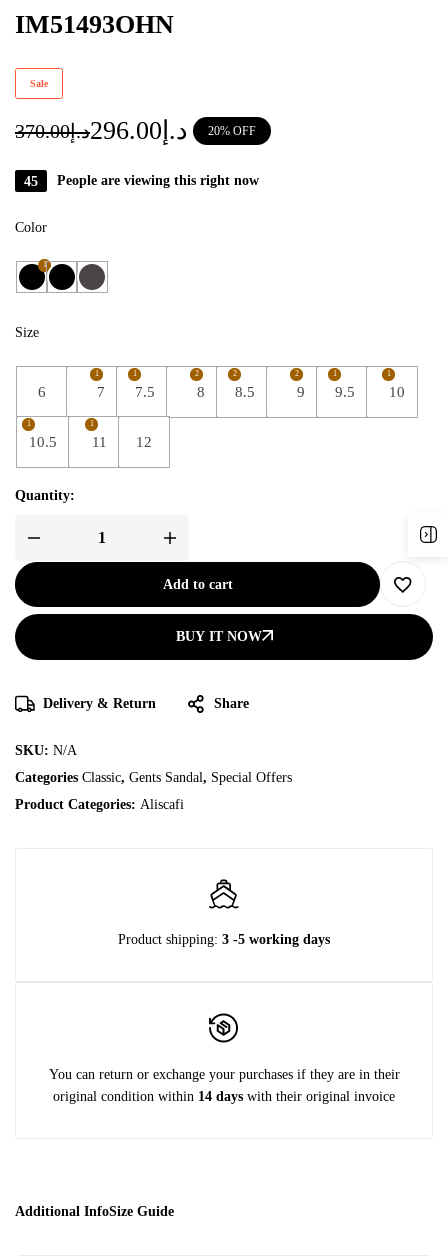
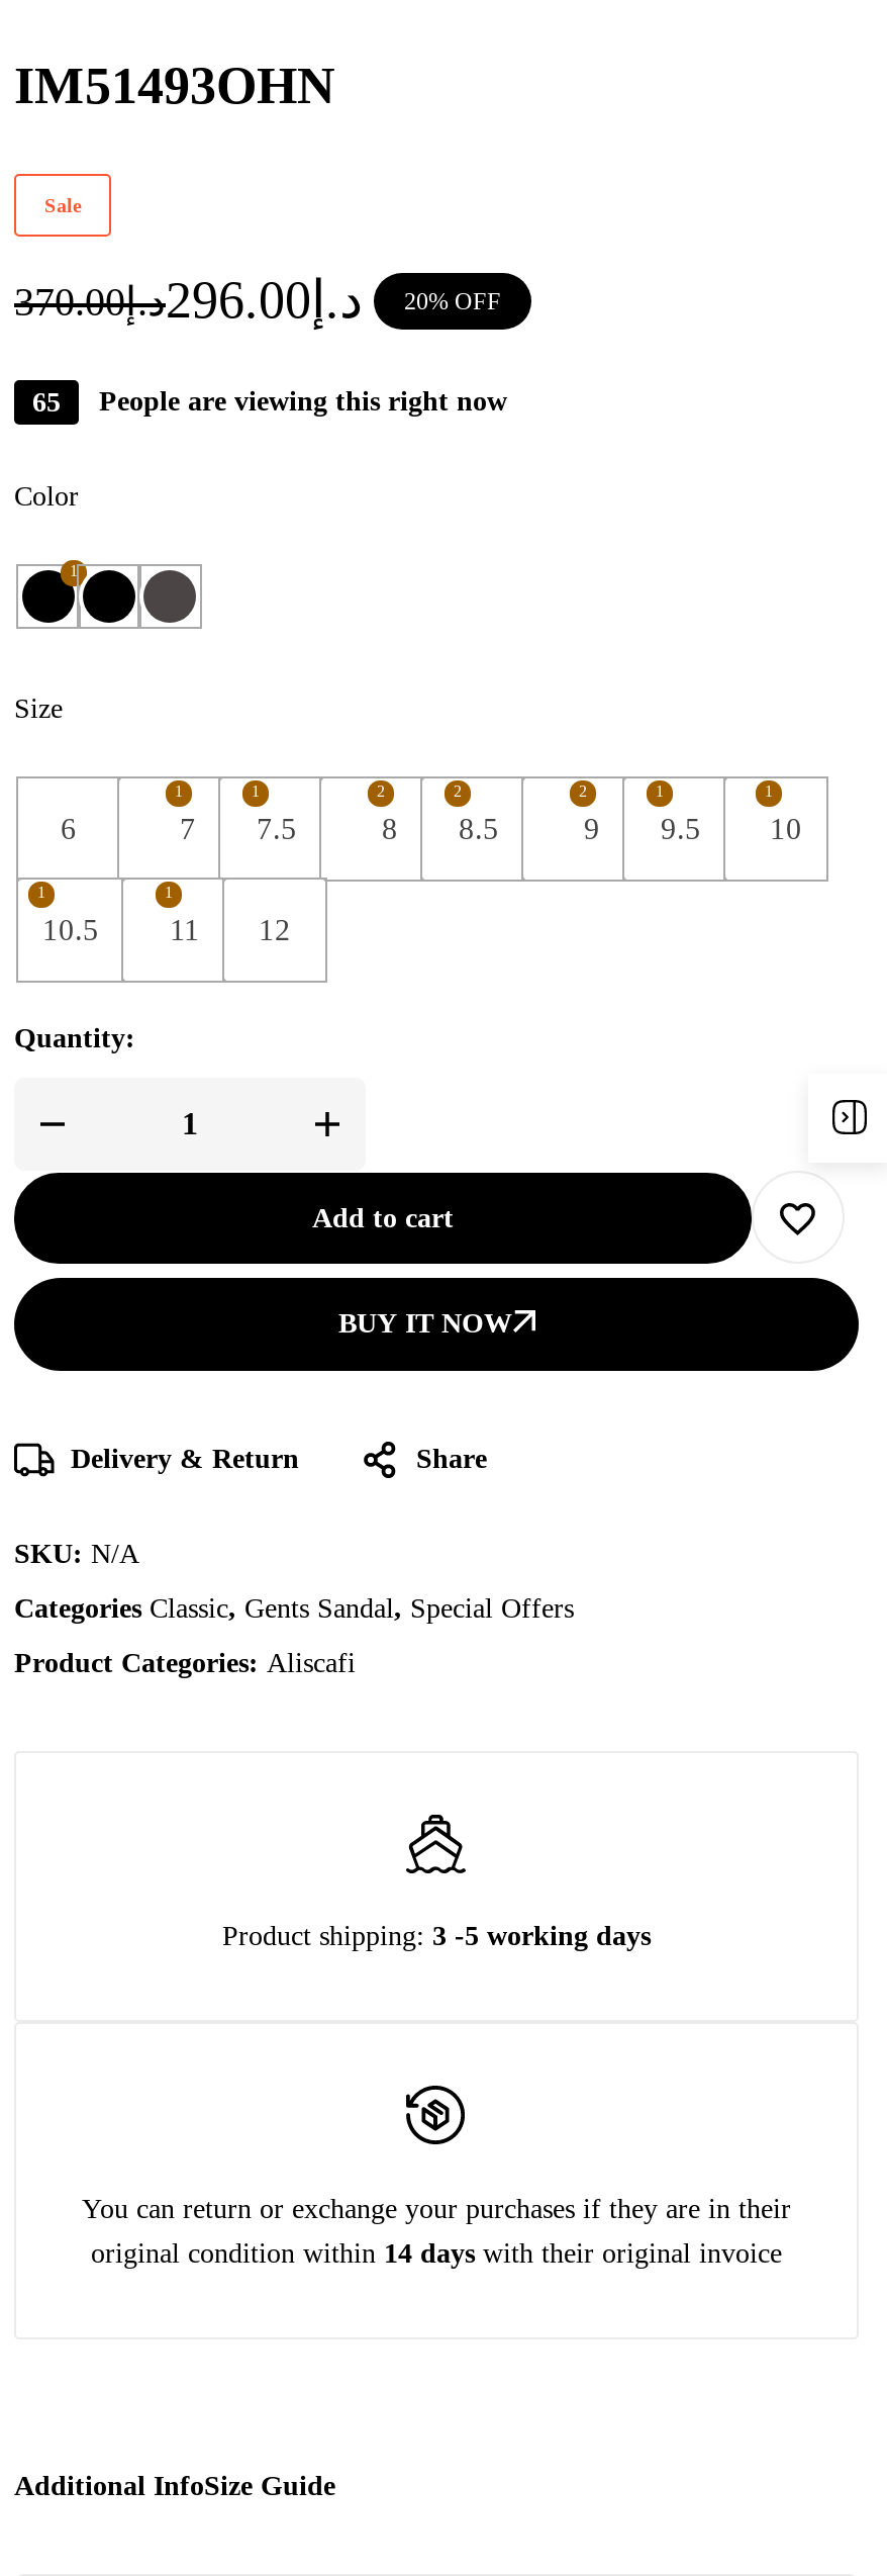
- 45 People are viewing this right now
+ 65 People are viewing this right now
